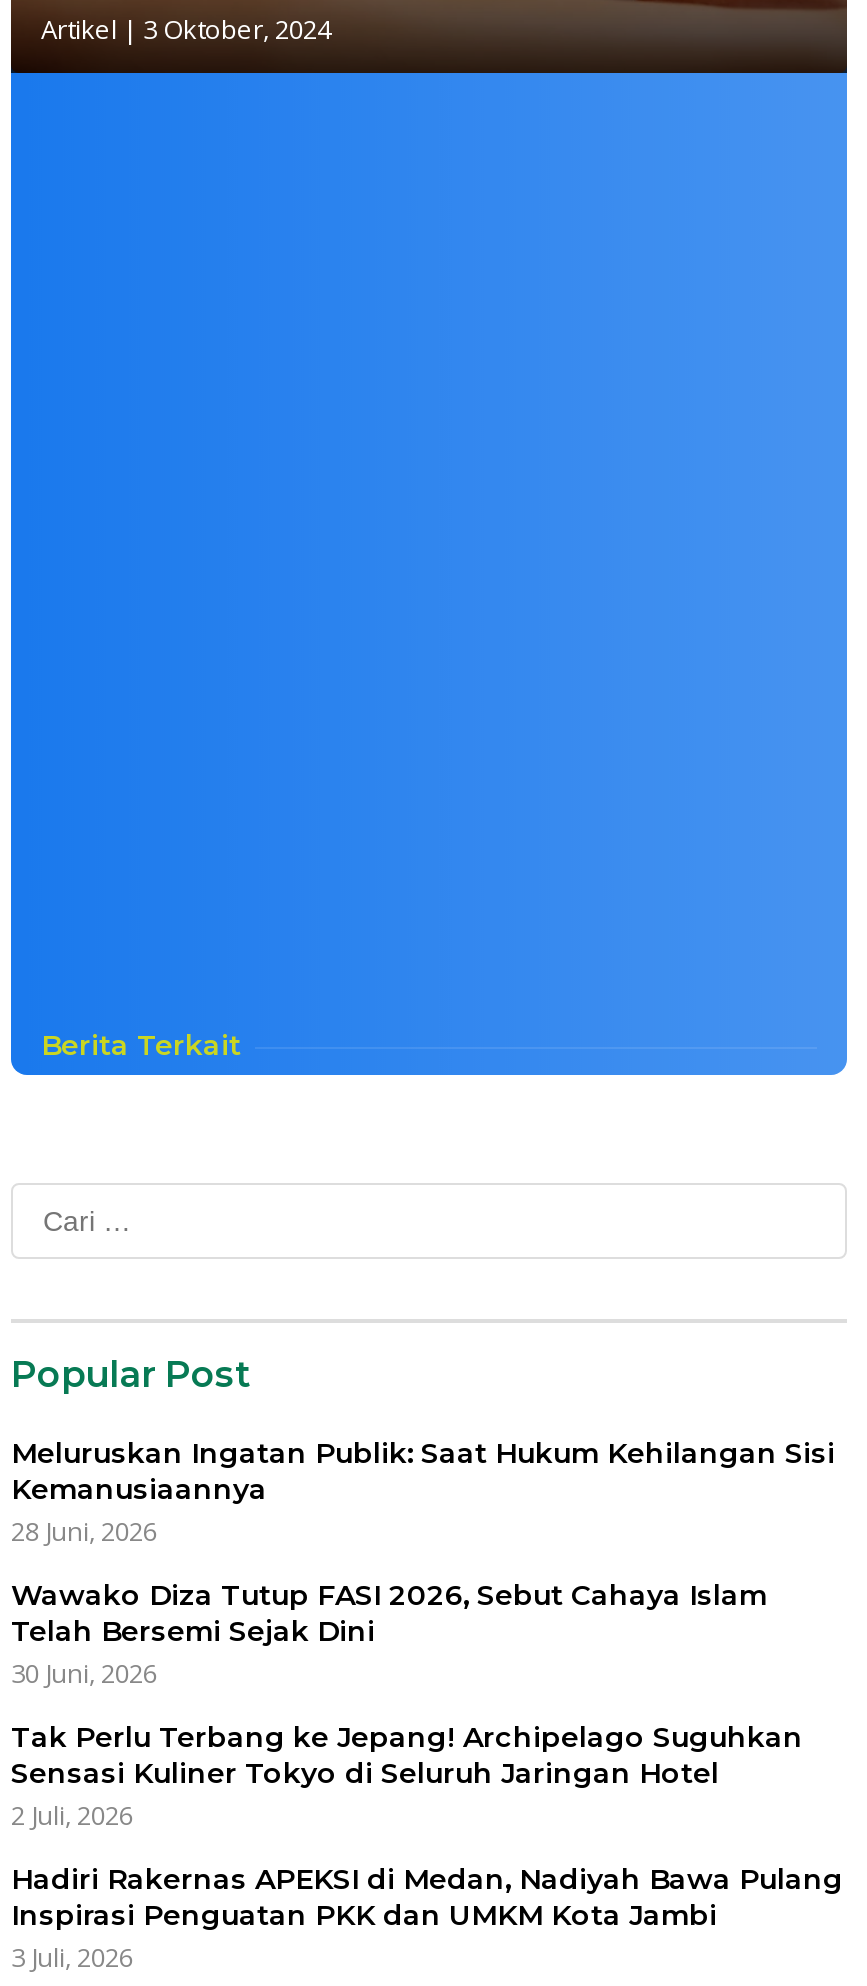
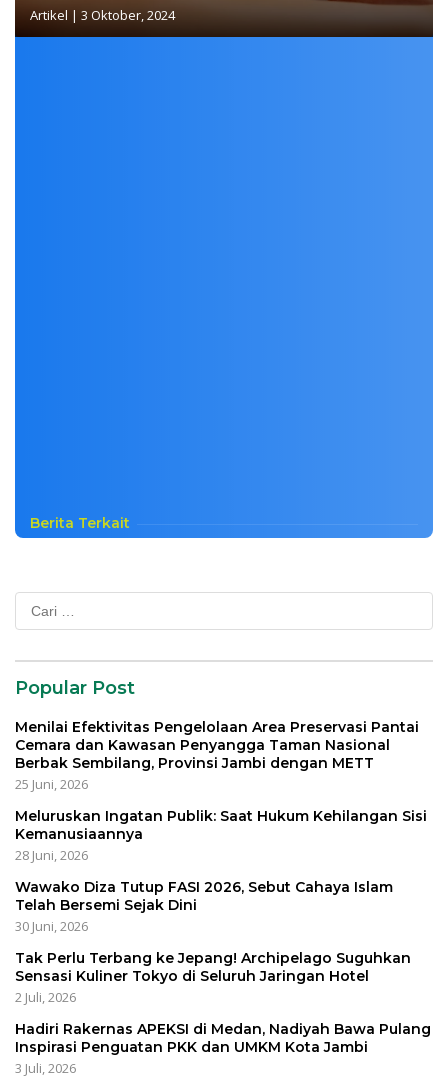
+ Menilai Efektivitas Pengelolaan Area Preservasi Pantai
+ Cemara dan Kawasan Penyangga Taman Nasional
+ Berbak Sembilang, Provinsi Jambi dengan METT
+ 25 Juni, 2026
